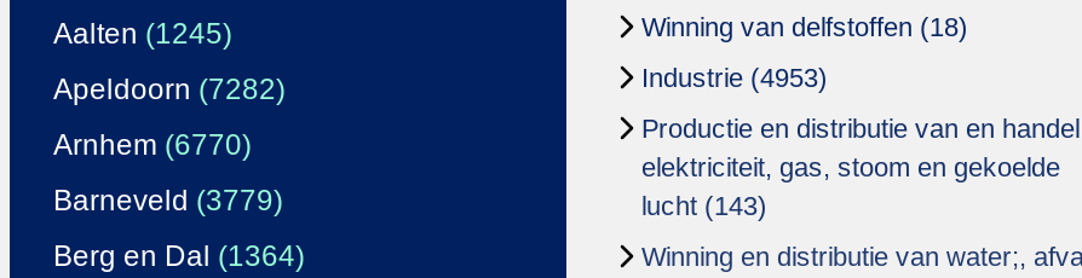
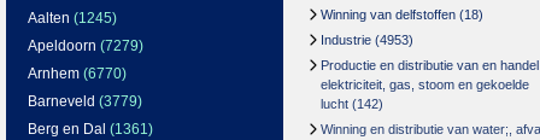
- Apeldoorn (7282)
+ Apeldoorn (7279)

- lucht (143)
+ lucht (142)

- Berg en Dal (1364)
+ Berg en Dal (1361)
